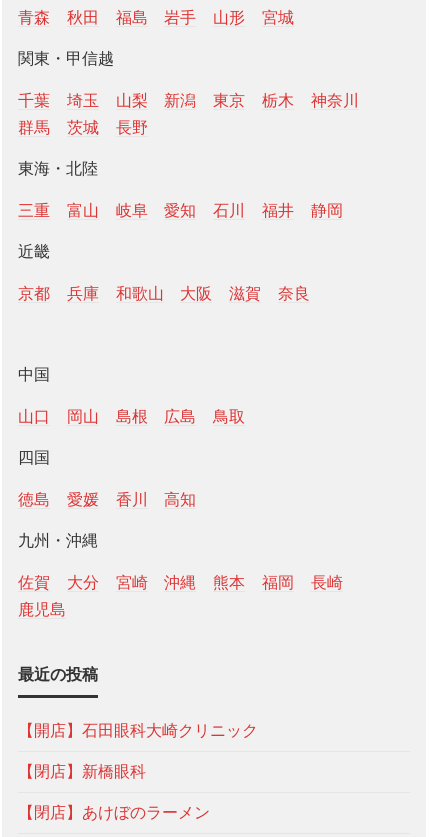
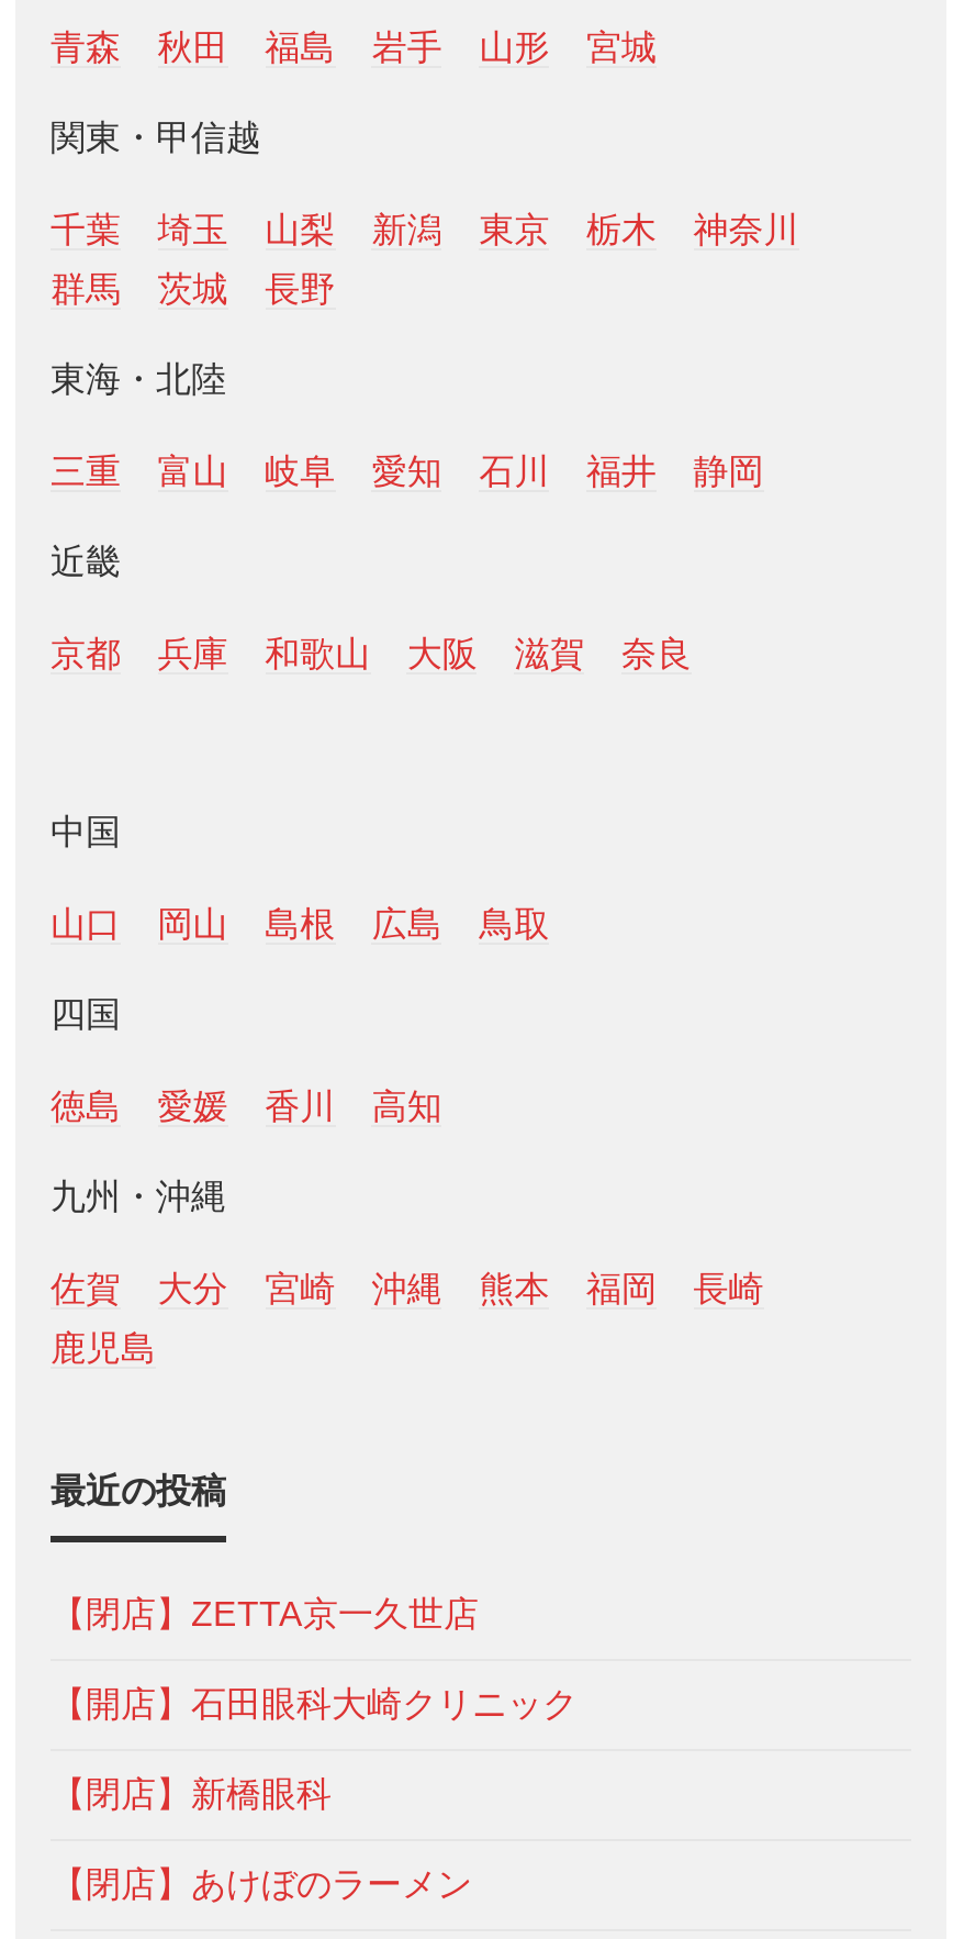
+ 【閉店】ZETTA京一久世店
